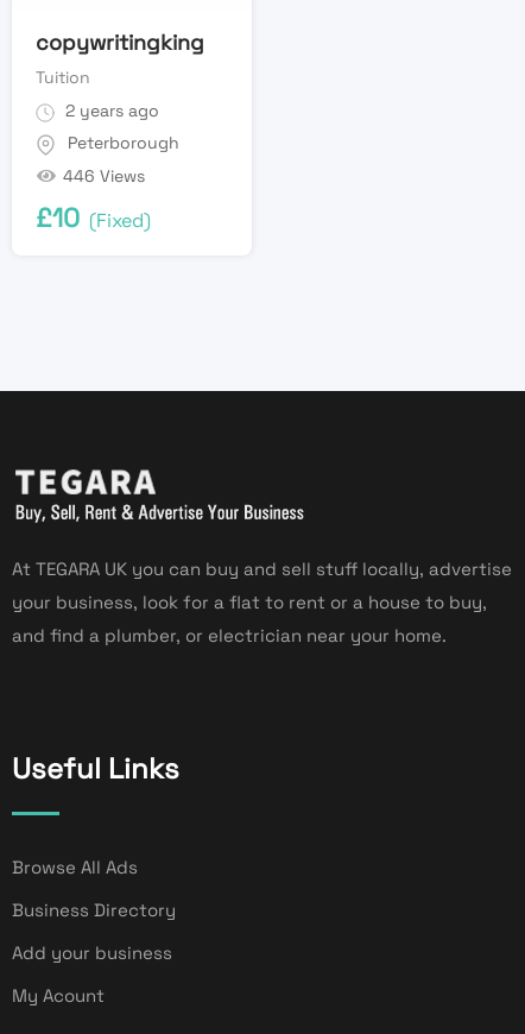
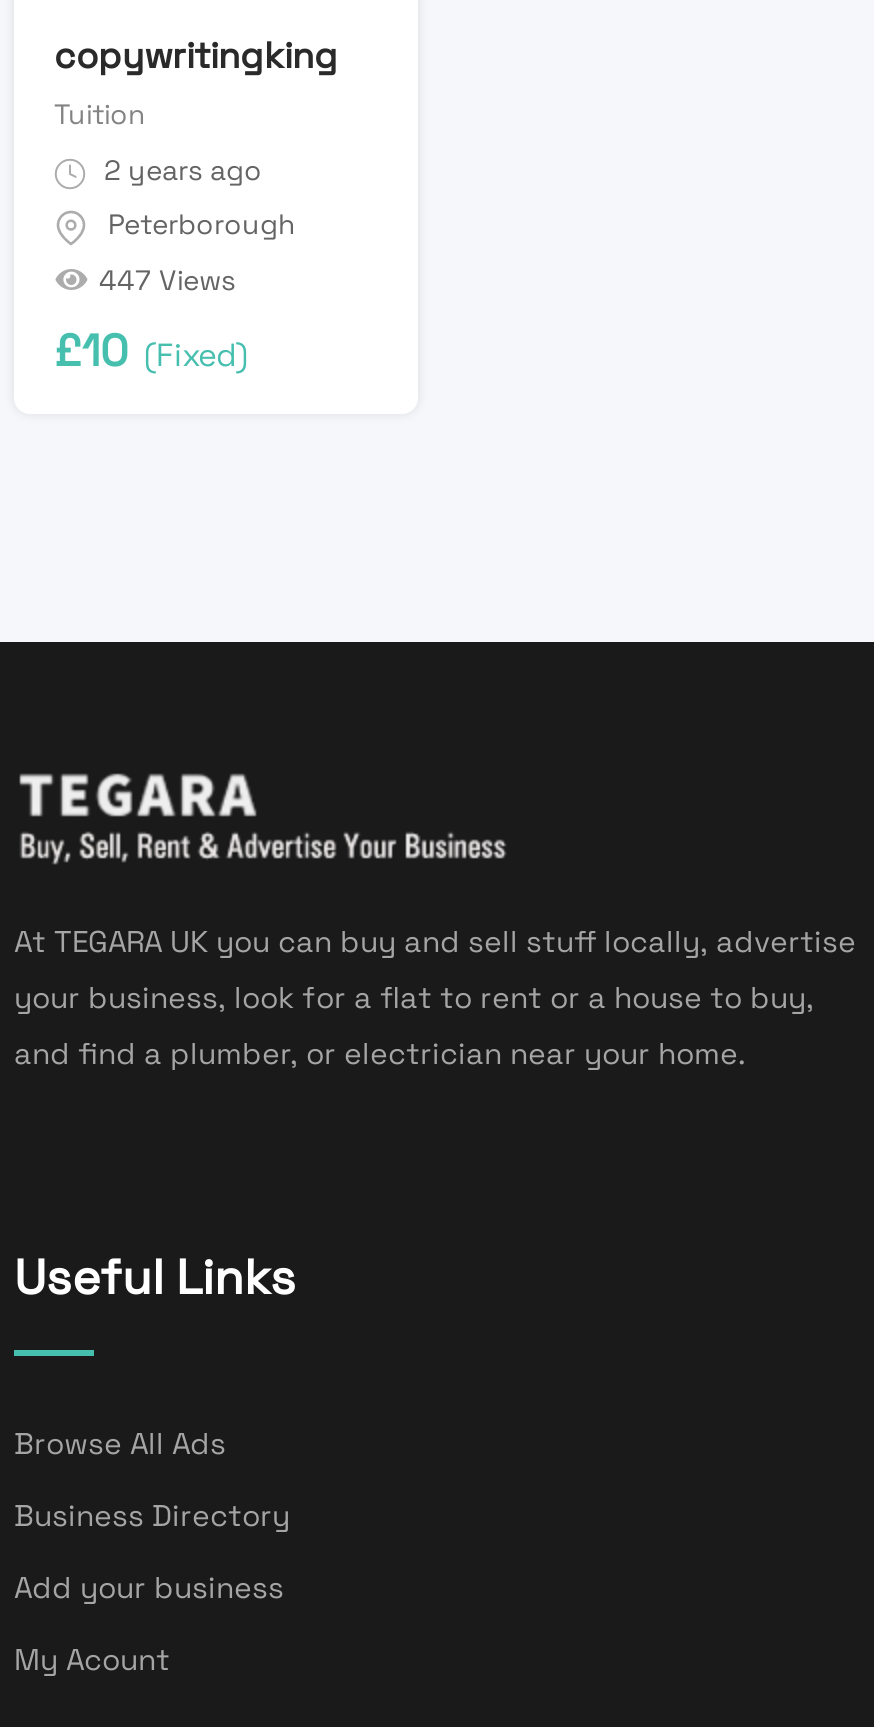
- 446 Views
+ 447 Views
